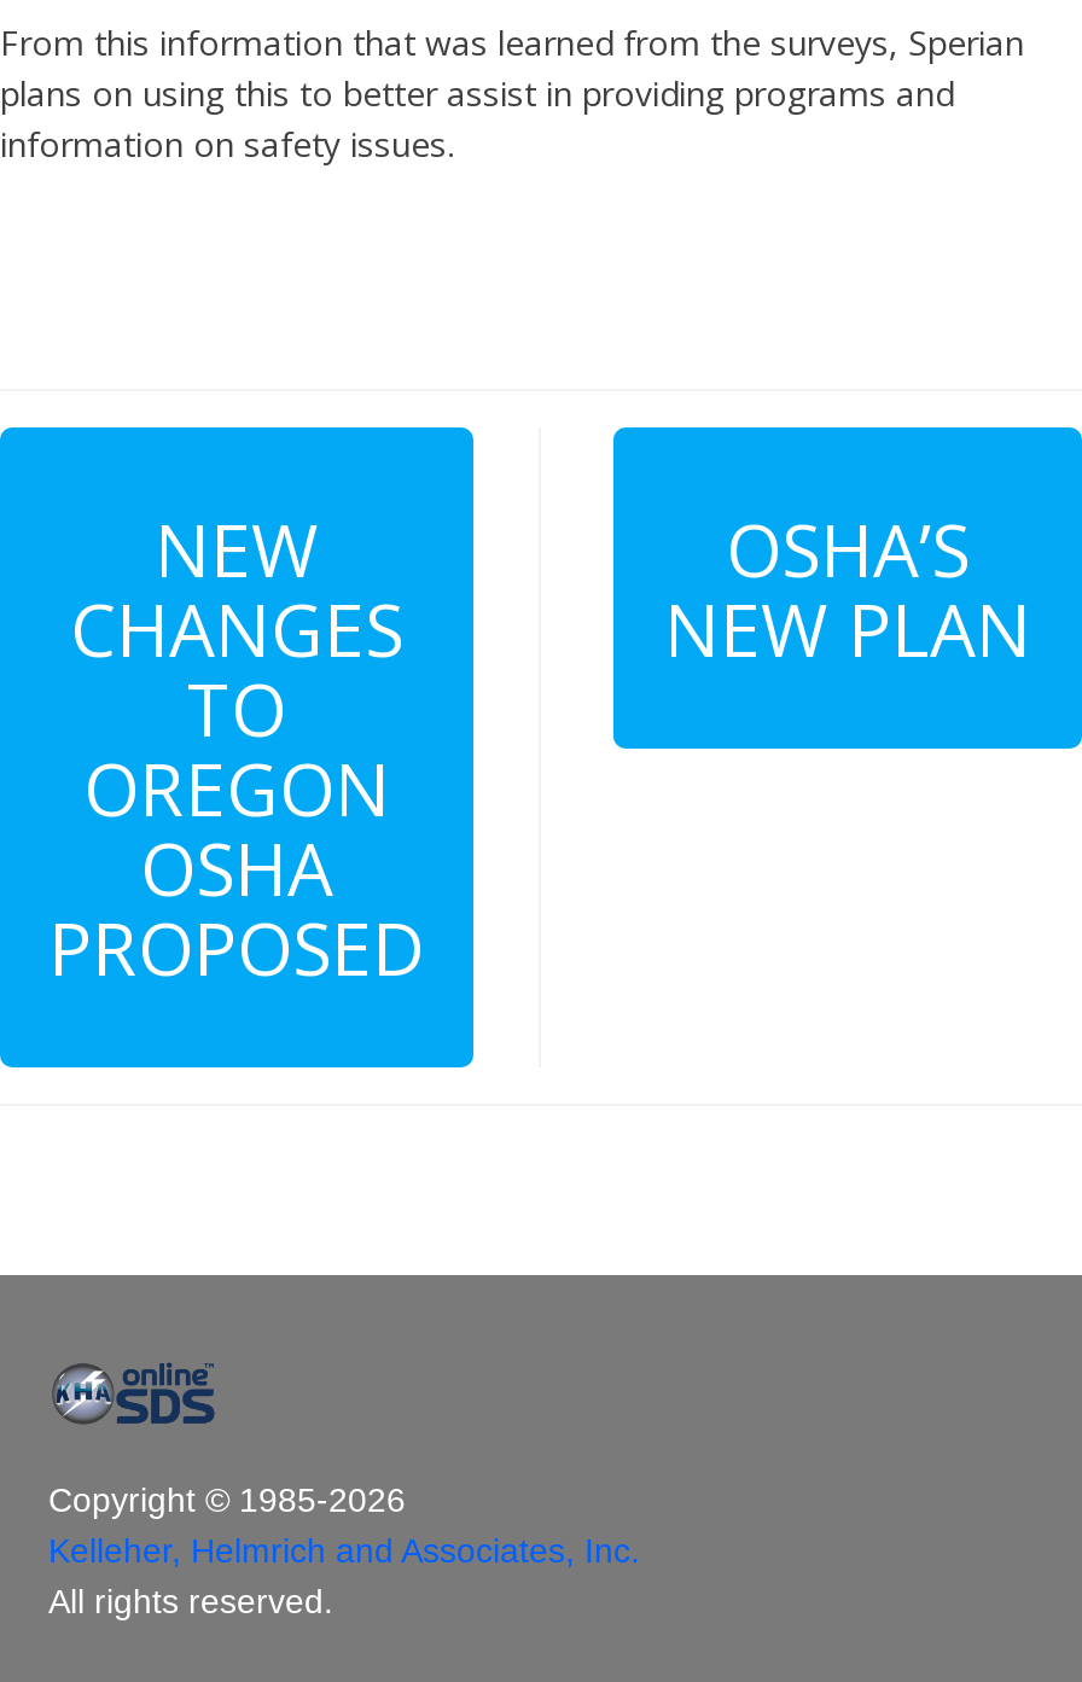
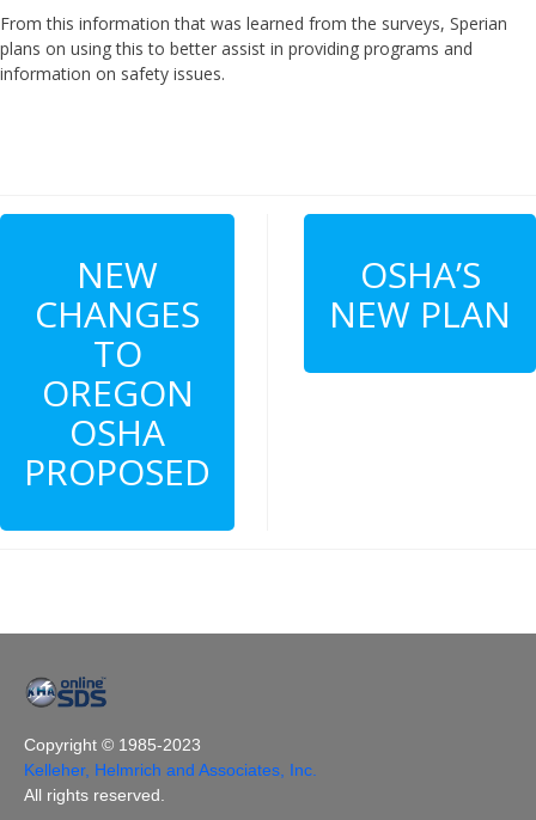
- Copyright © 1985-2026
+ Copyright © 1985-2023
